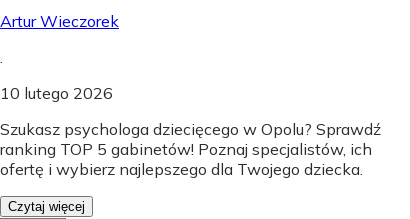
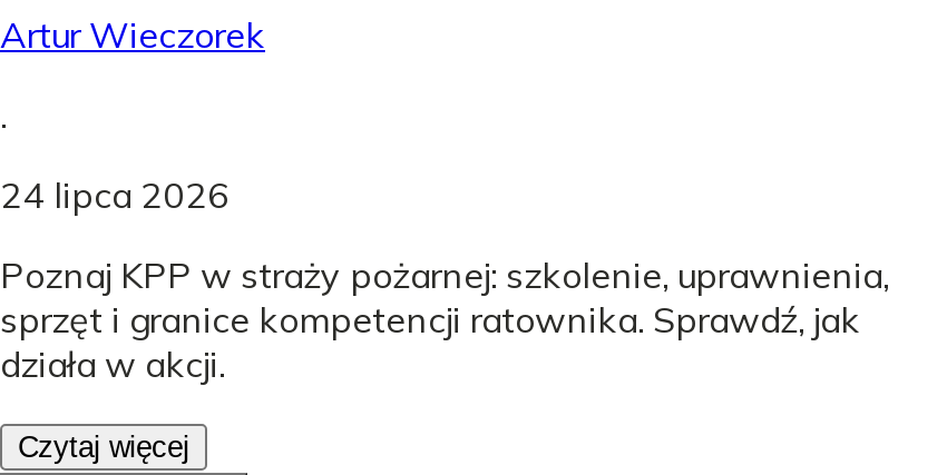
- 10 lutego 2026
+ 24 lipca 2026

- Szukasz psychologa dziecięcego w Opolu? Sprawdź
- ranking TOP 5 gabinetów! Poznaj specjalistów, ich
- ofertę i wybierz najlepszego dla Twojego dziecka.
+ Poznaj KPP w straży pożarnej: szkolenie, uprawnienia,
+ sprzęt i granice kompetencji ratownika. Sprawdź, jak
+ działa w akcji.
